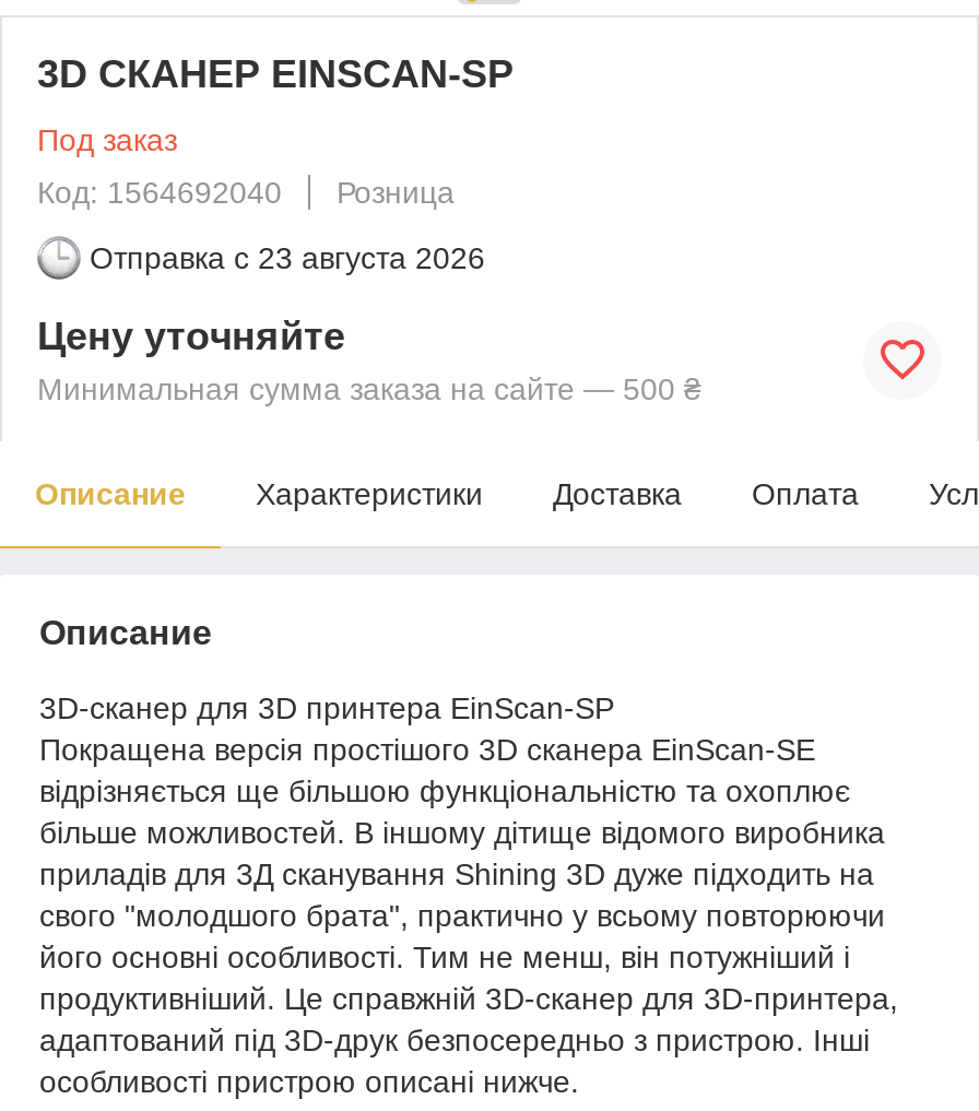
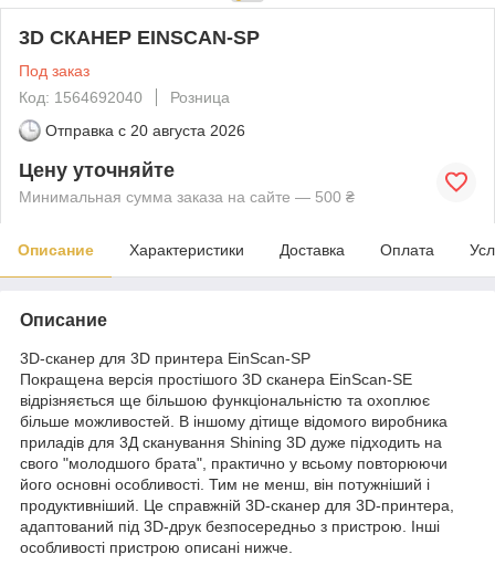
- Отправка с 23 августа 2026
+ Отправка с 20 августа 2026
